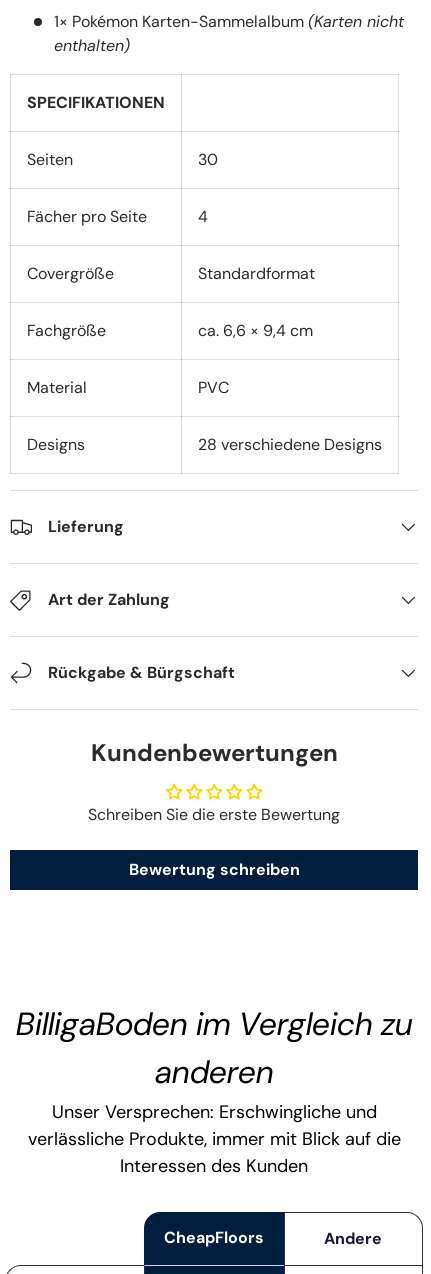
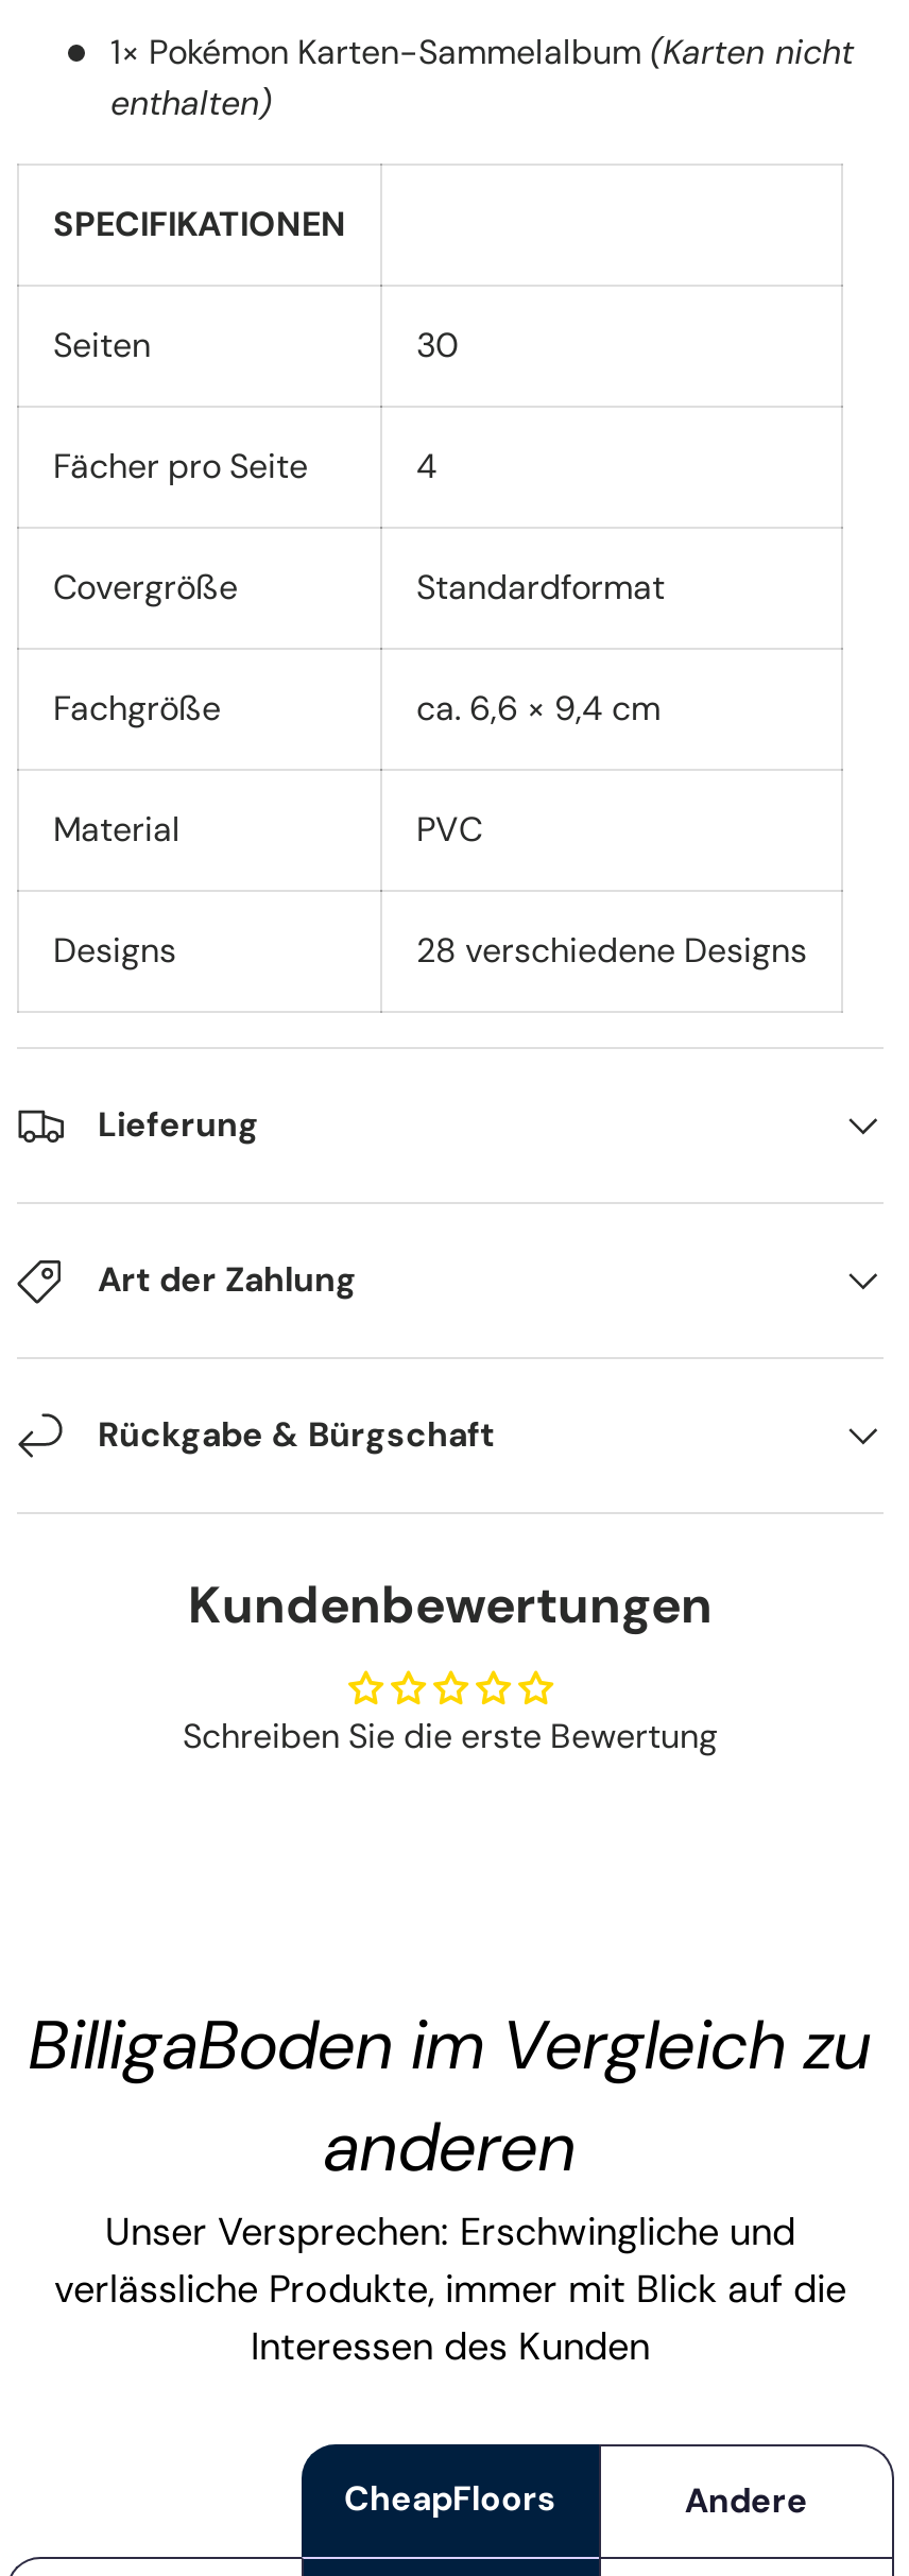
- Bewertung schreiben
